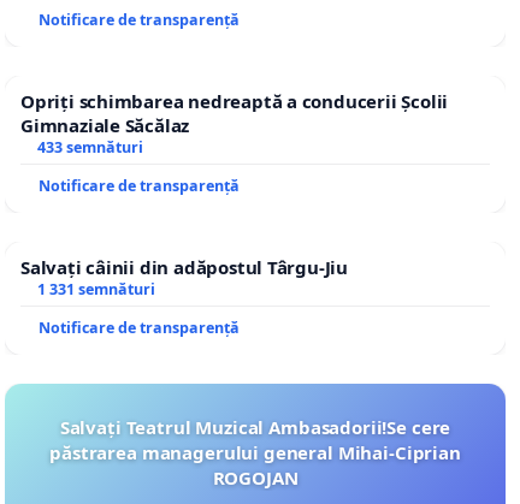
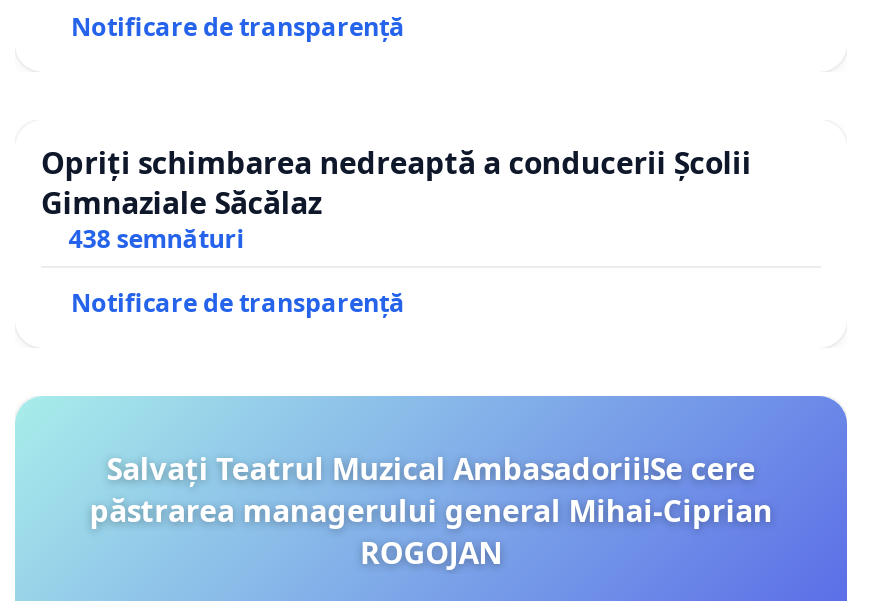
- 433 semnături
- Notificare de transparență
- Salvați câinii din adăpostul Târgu-Jiu
- 1 331 semnături
+ 438 semnături
